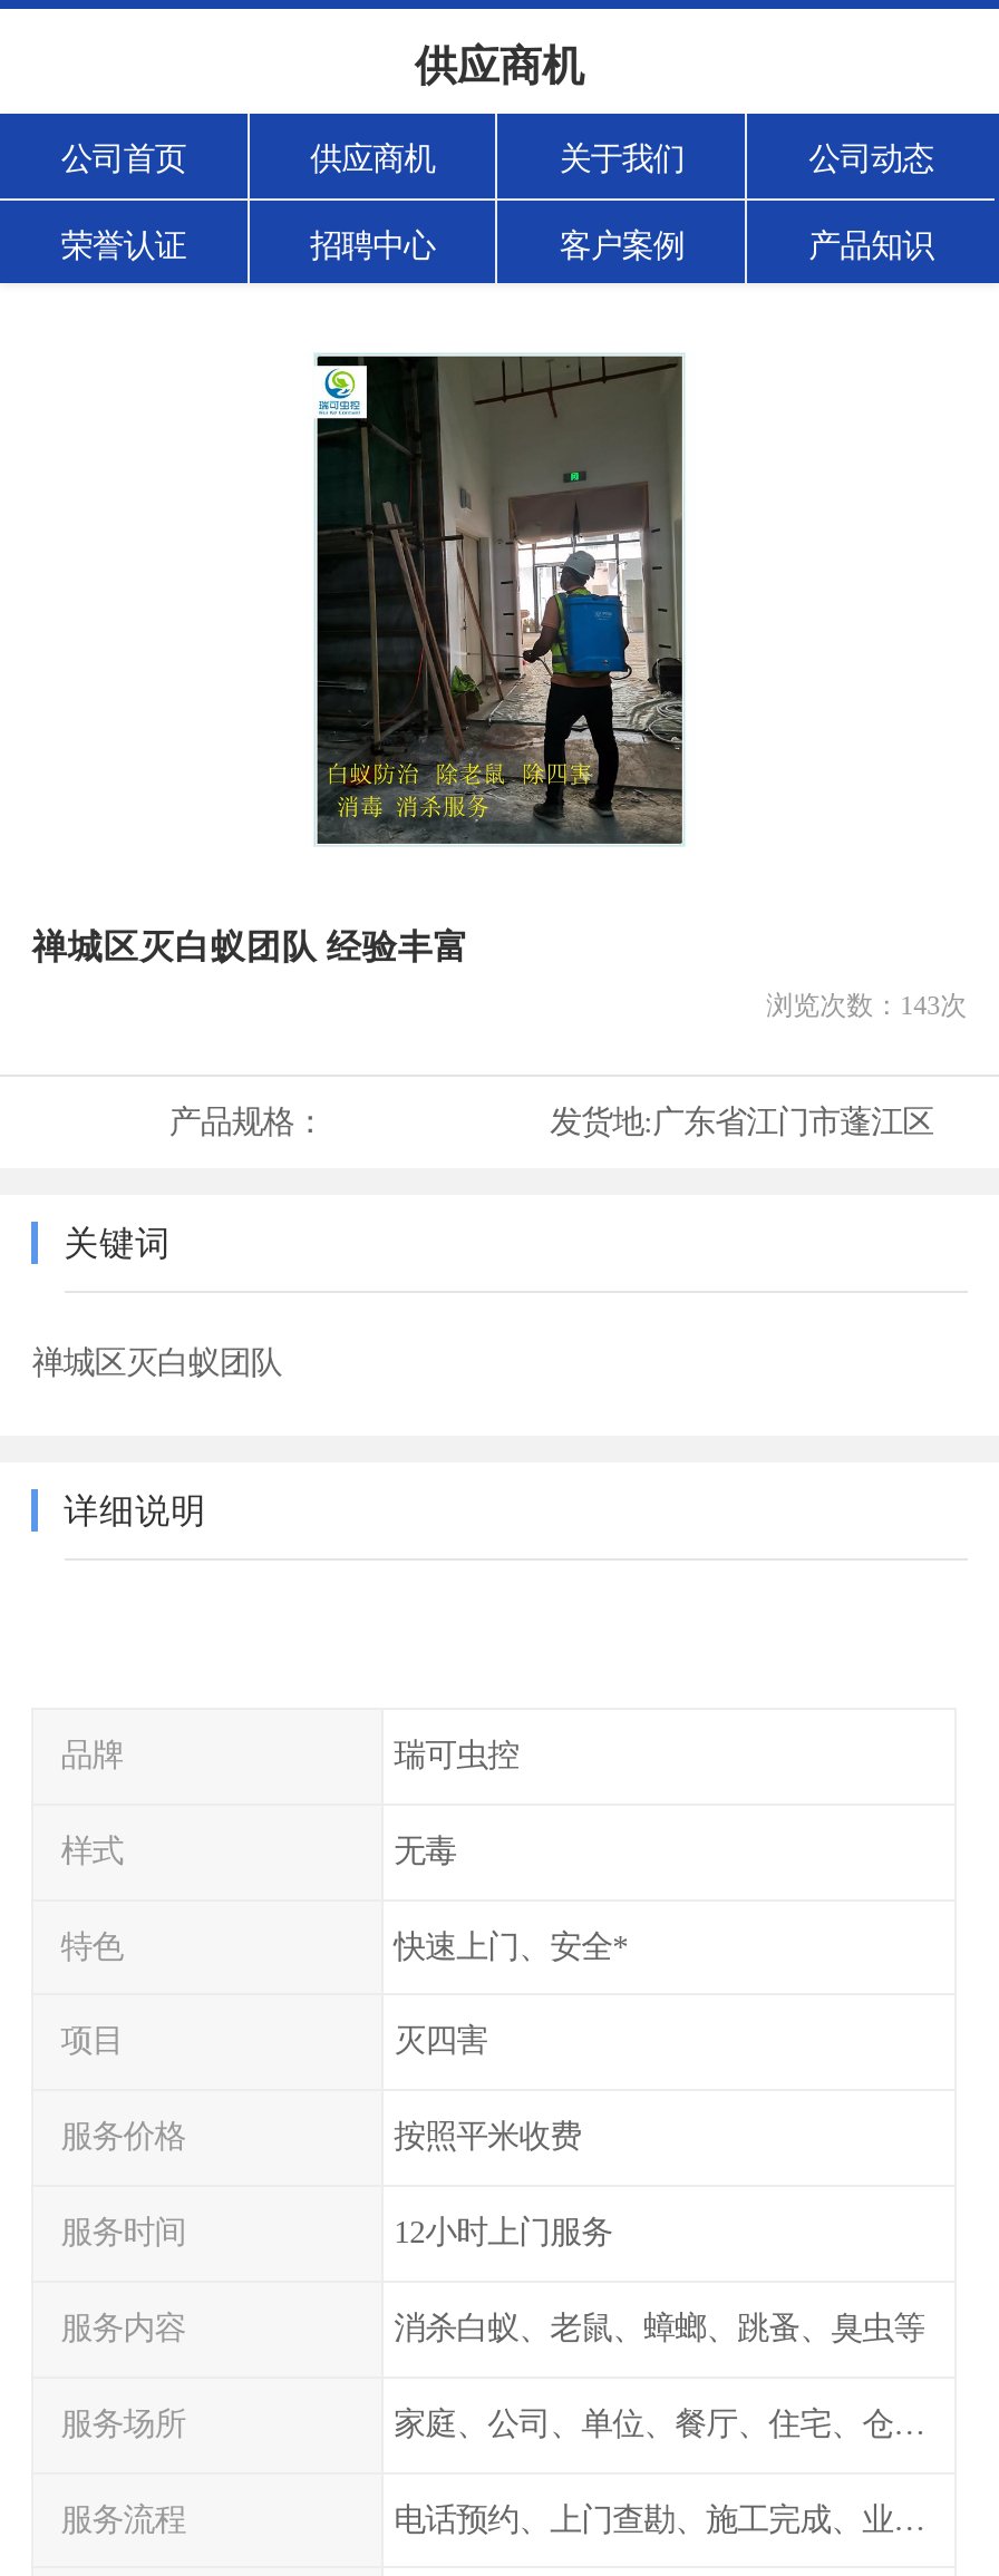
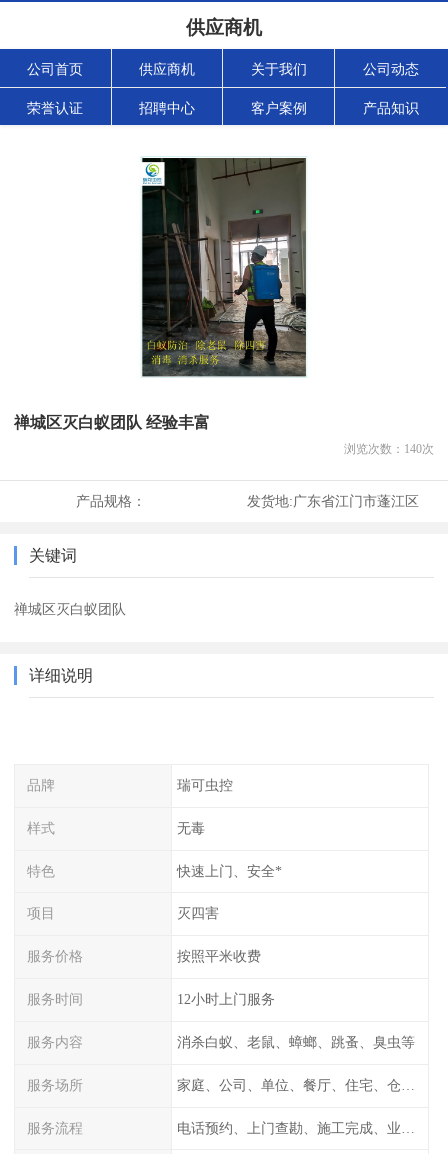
- 浏览次数：143次
+ 浏览次数：140次
